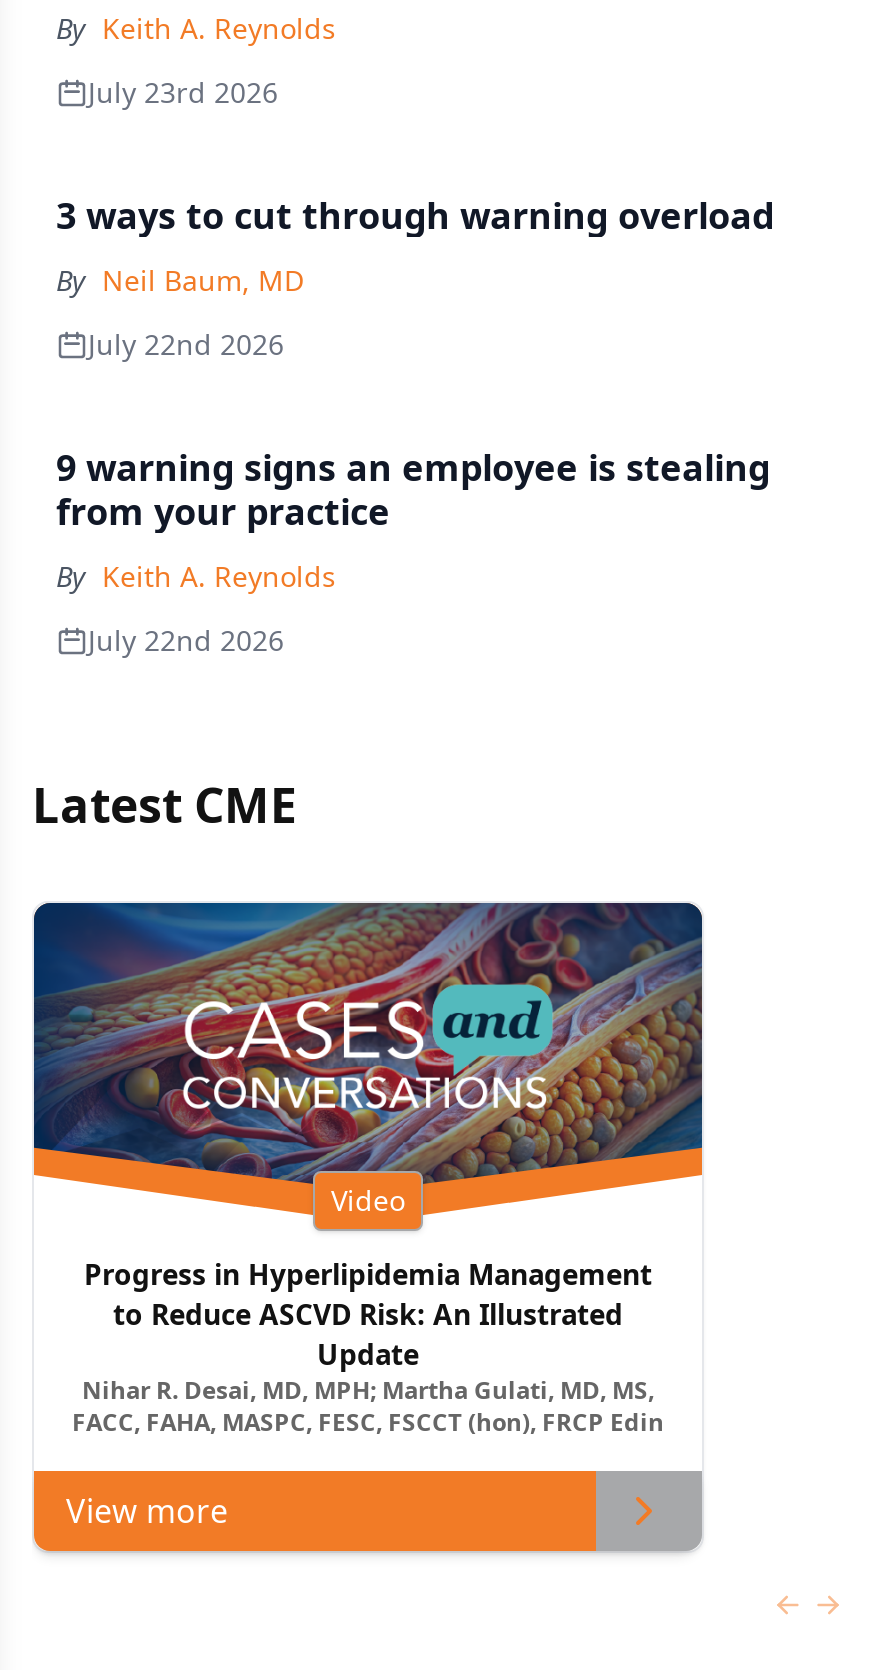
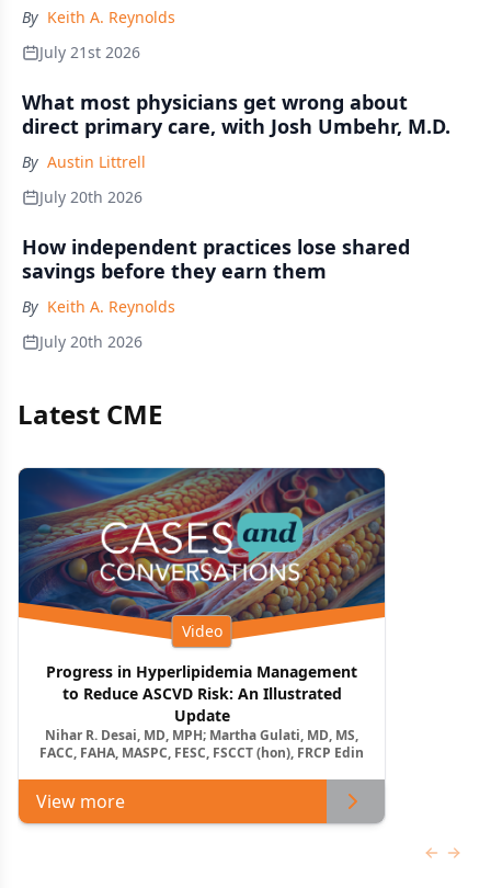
- July 23rd 2026
+ July 21st 2026

- 3 ways to cut through warning overload
+ What most physicians get wrong about
+ direct primary care, with Josh Umbehr, M.D.

- By Neil Baum, MD
+ By Austin Littrell

- July 22nd 2026
+ July 20th 2026

- 9 warning signs an employee is stealing
- from your practice
+ How independent practices lose shared
+ savings before they earn them

- July 22nd 2026
+ July 20th 2026
